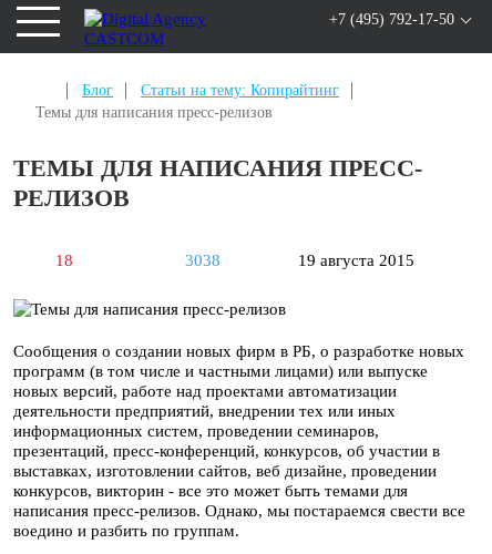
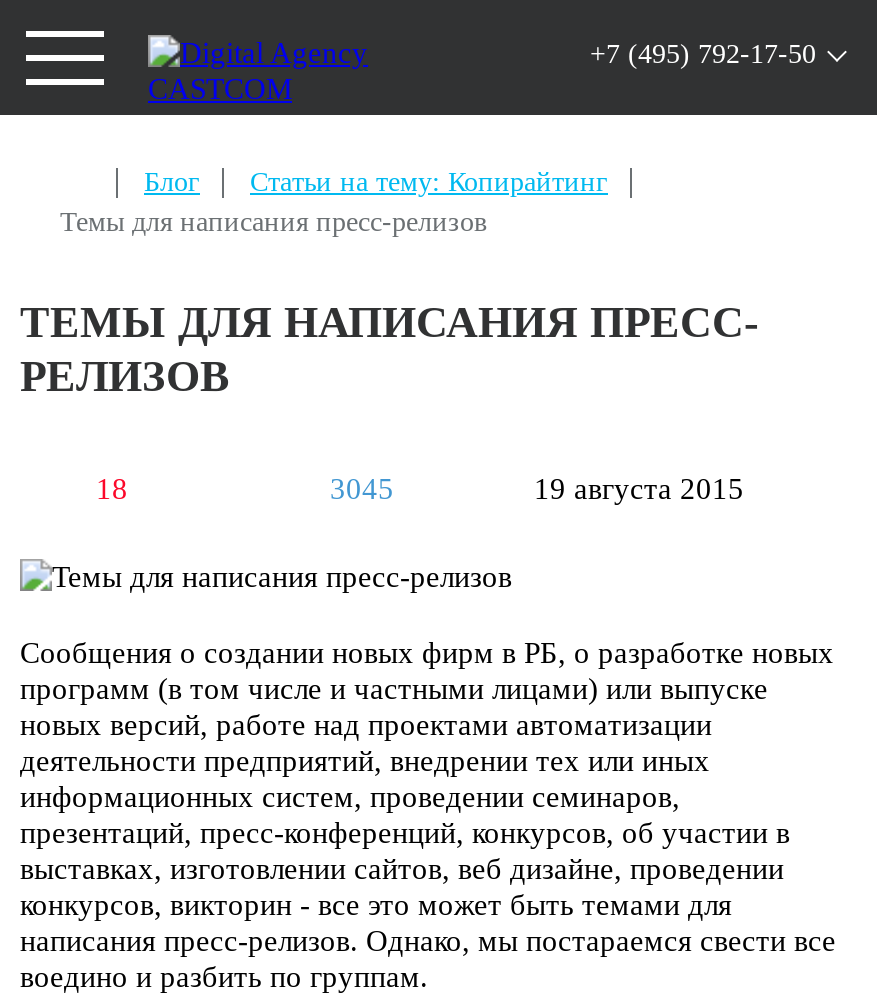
- 3038
+ 3045
